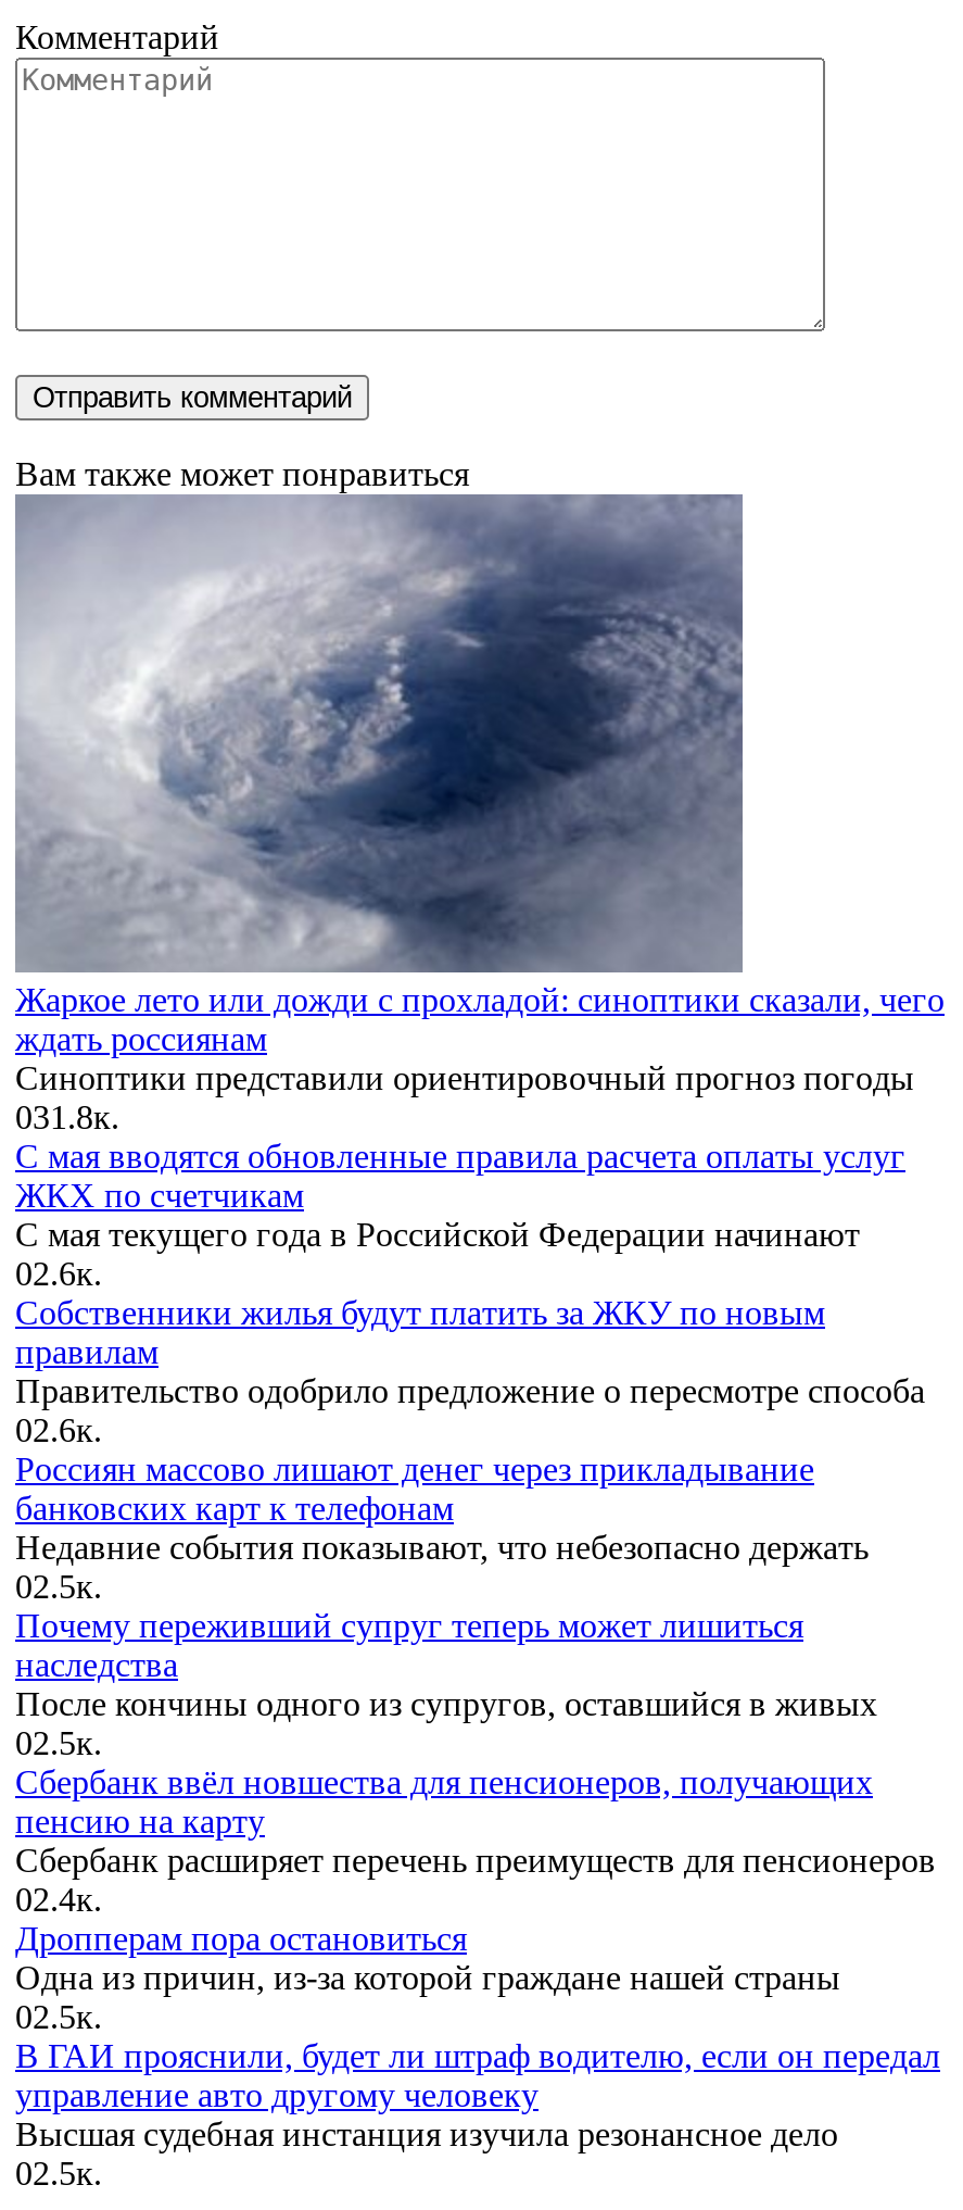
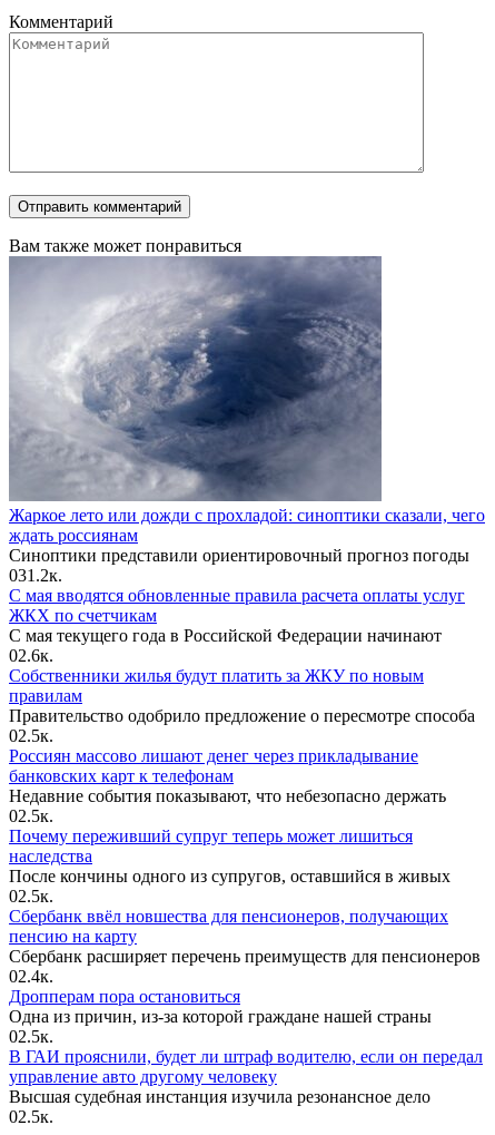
- 031.8к.
+ 031.2к.

- 02.6к.
+ 02.5к.
